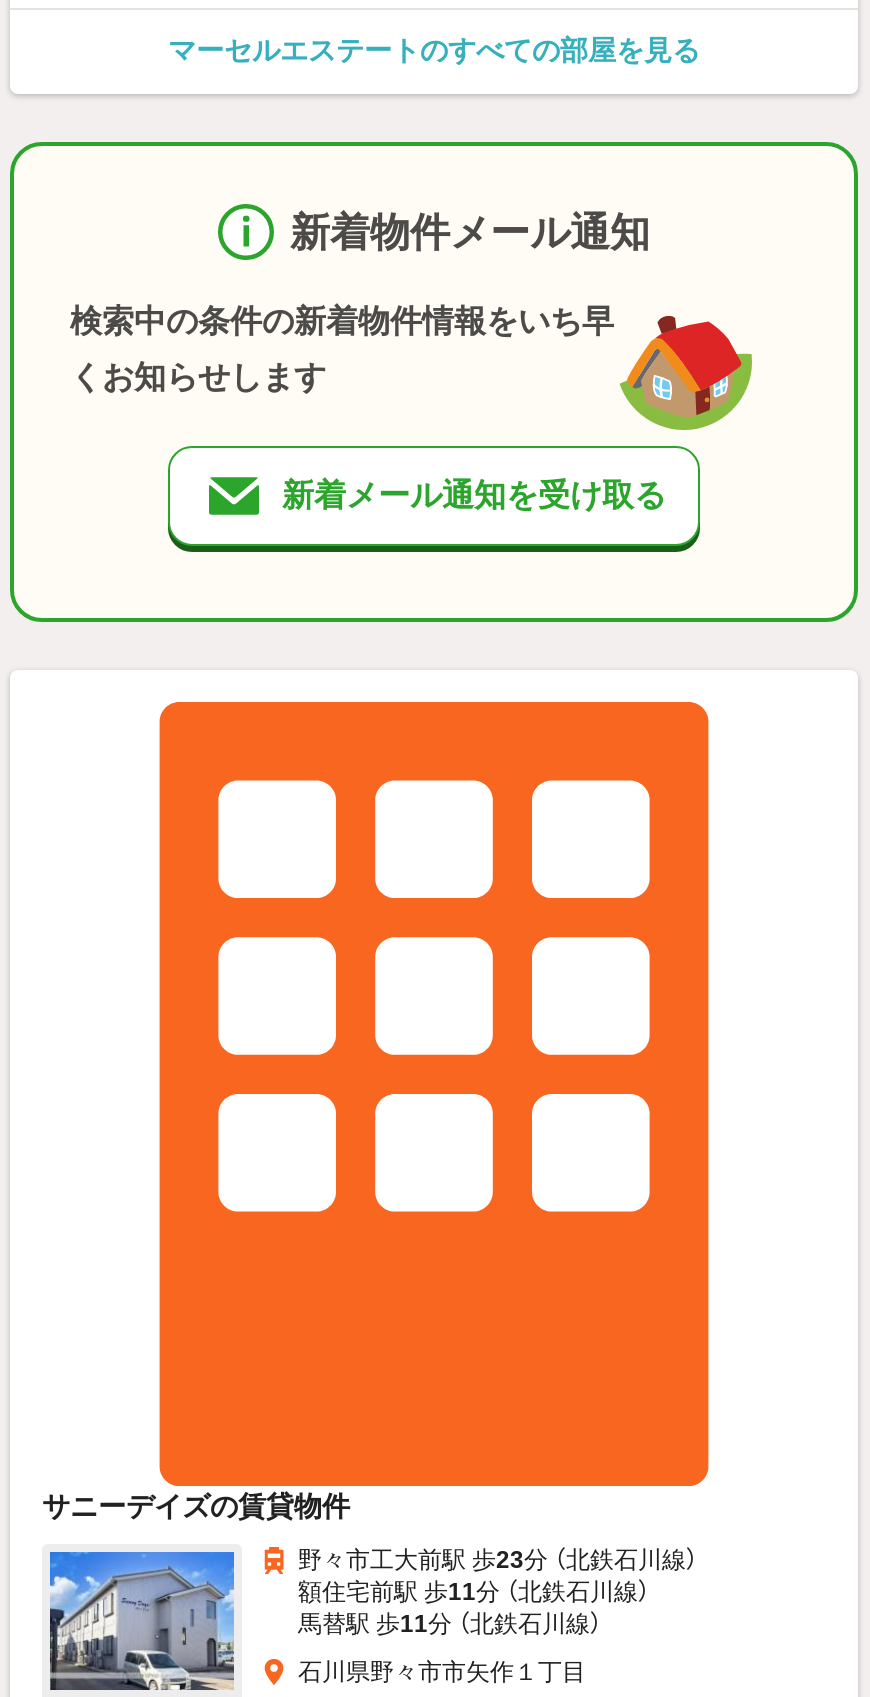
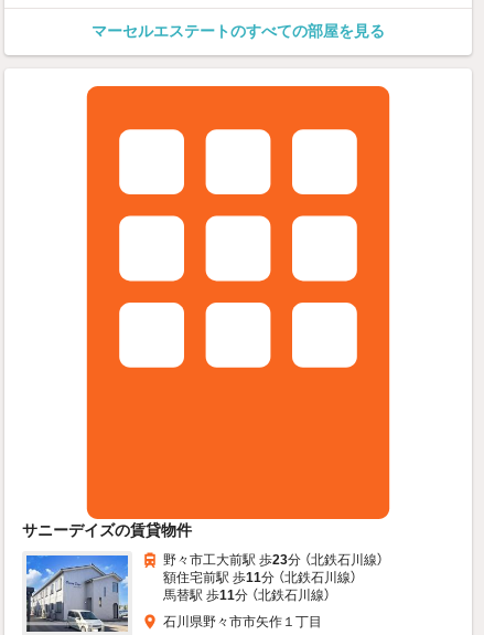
- [image]
- 新着物件メール通知
- 検索中の条件の新着物件情報をいち早
- くお知らせします
- 新着メール通知を受け取る
